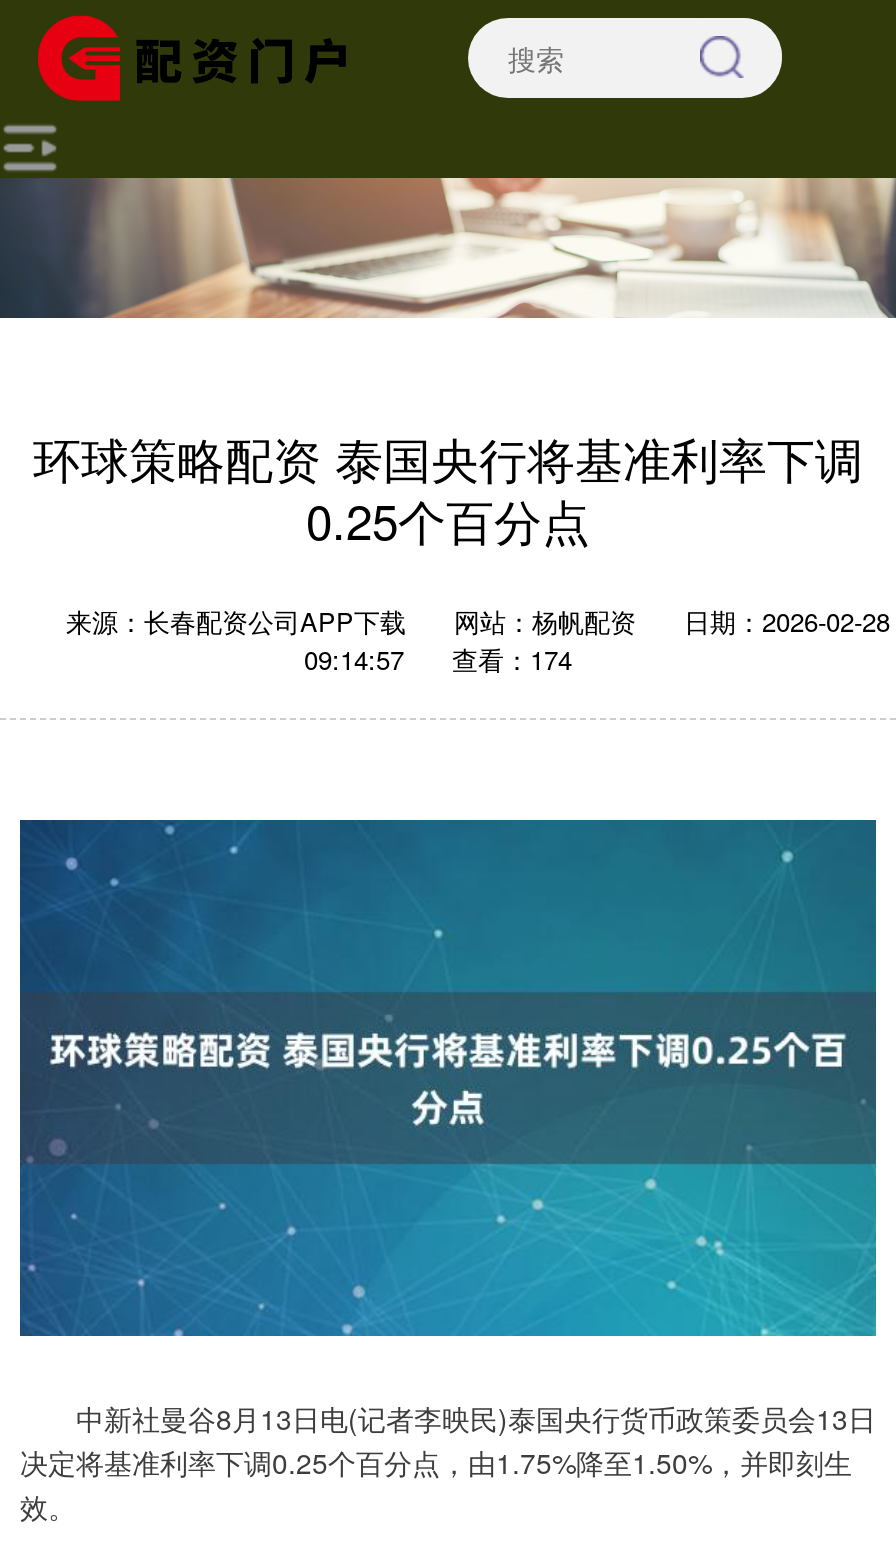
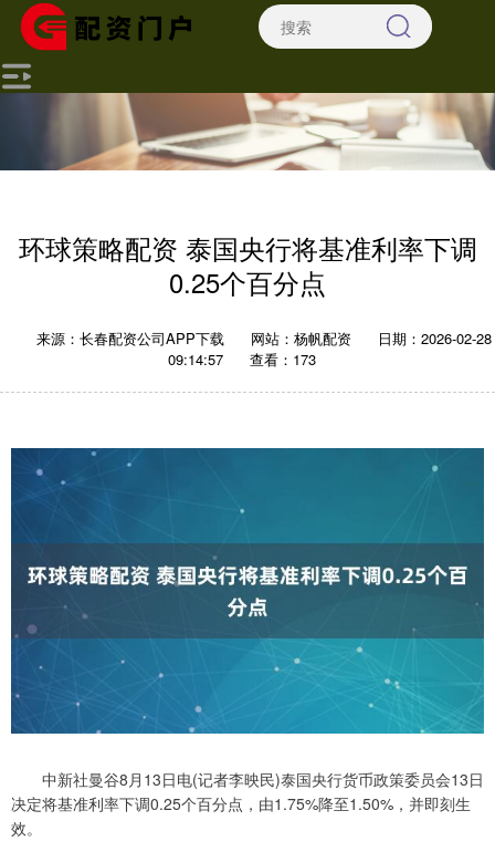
- 09:14:57 查看：174
+ 09:14:57 查看：173
